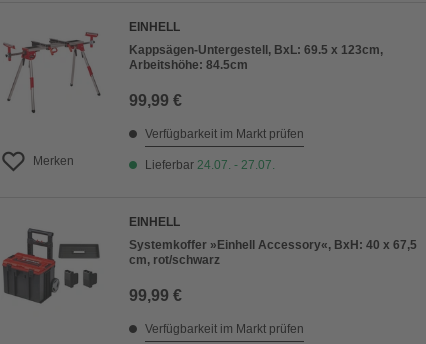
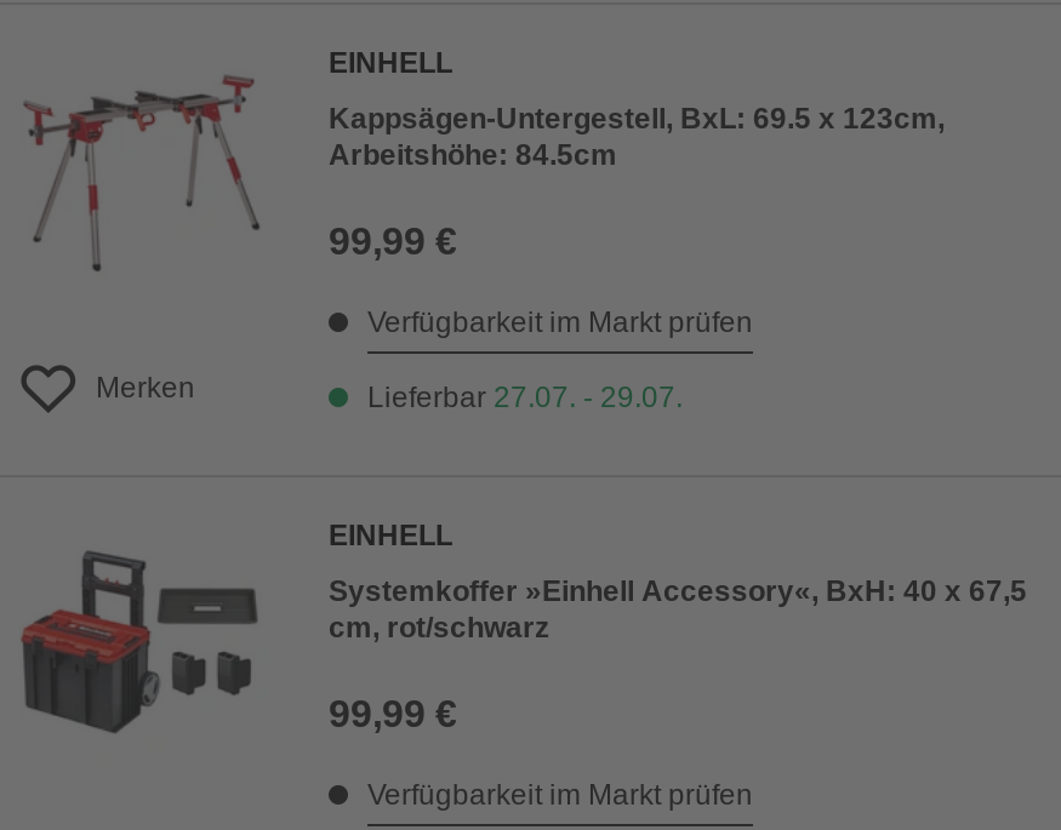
- Lieferbar 24.07. - 27.07.
+ Lieferbar 27.07. - 29.07.
